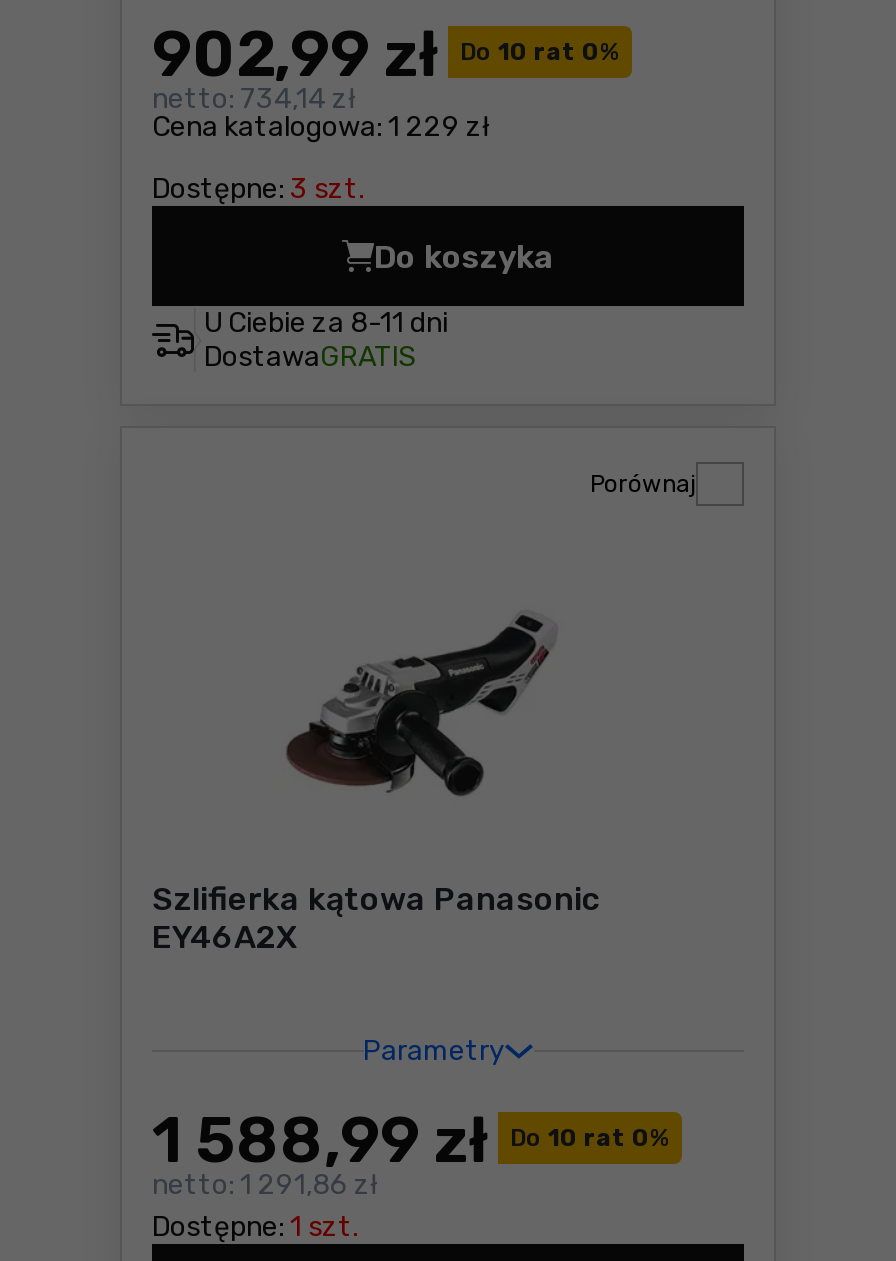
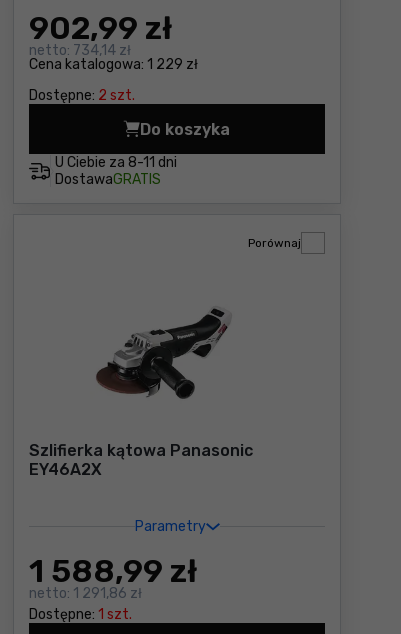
- Do 10 rat 0%

- Dostępne: 3 szt.
+ Dostępne: 2 szt.

- Do 10 rat 0%
